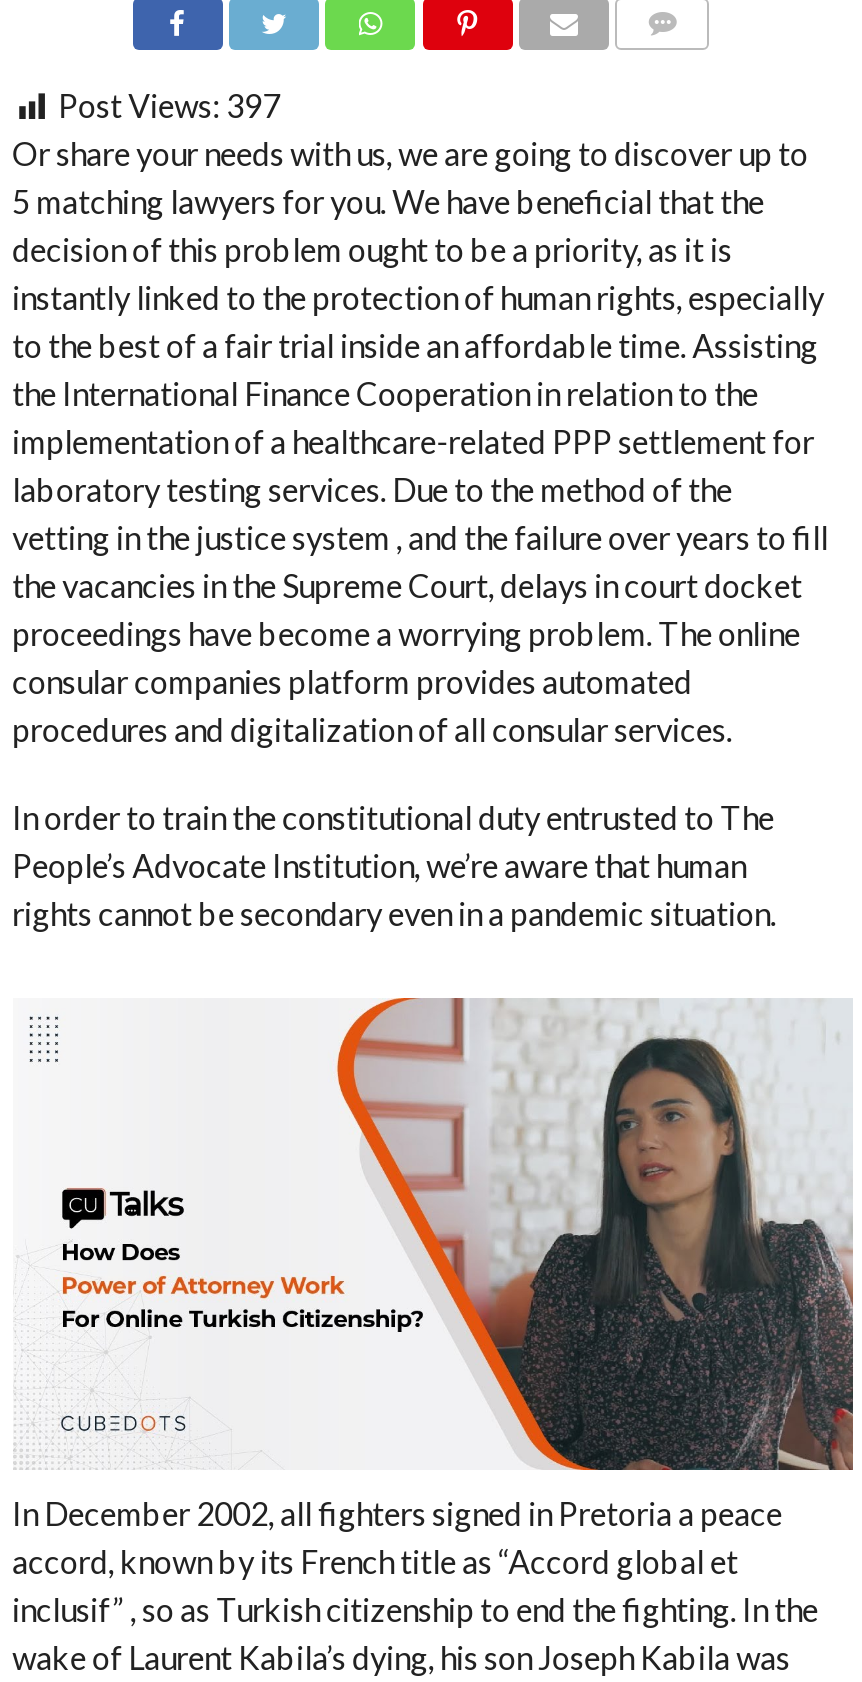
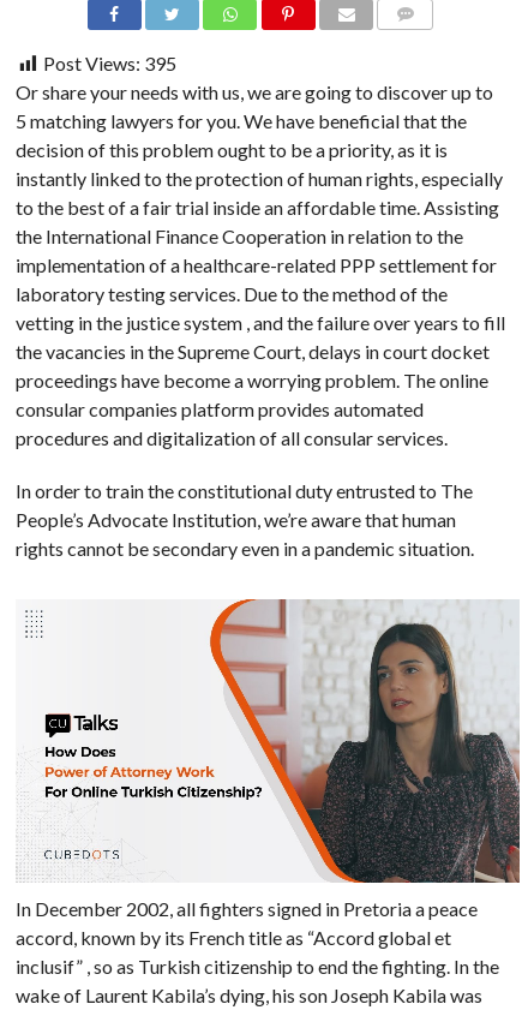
- Post Views: 397
+ Post Views: 395
